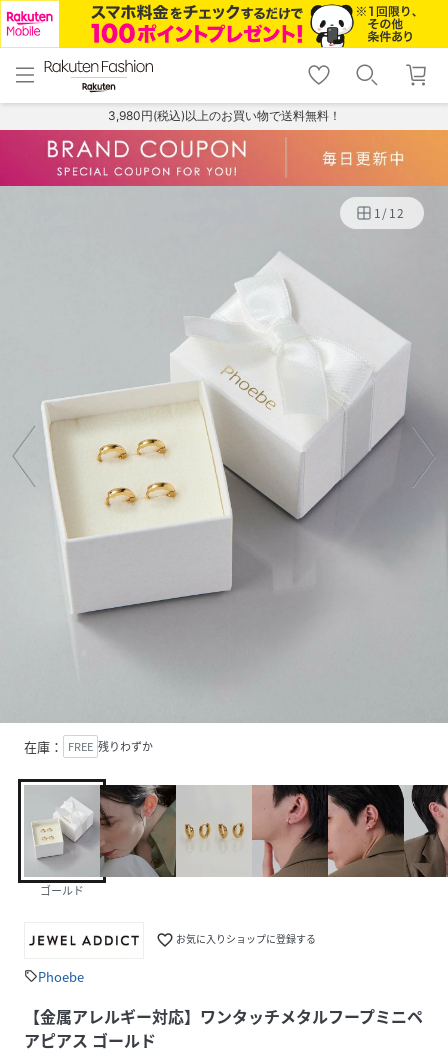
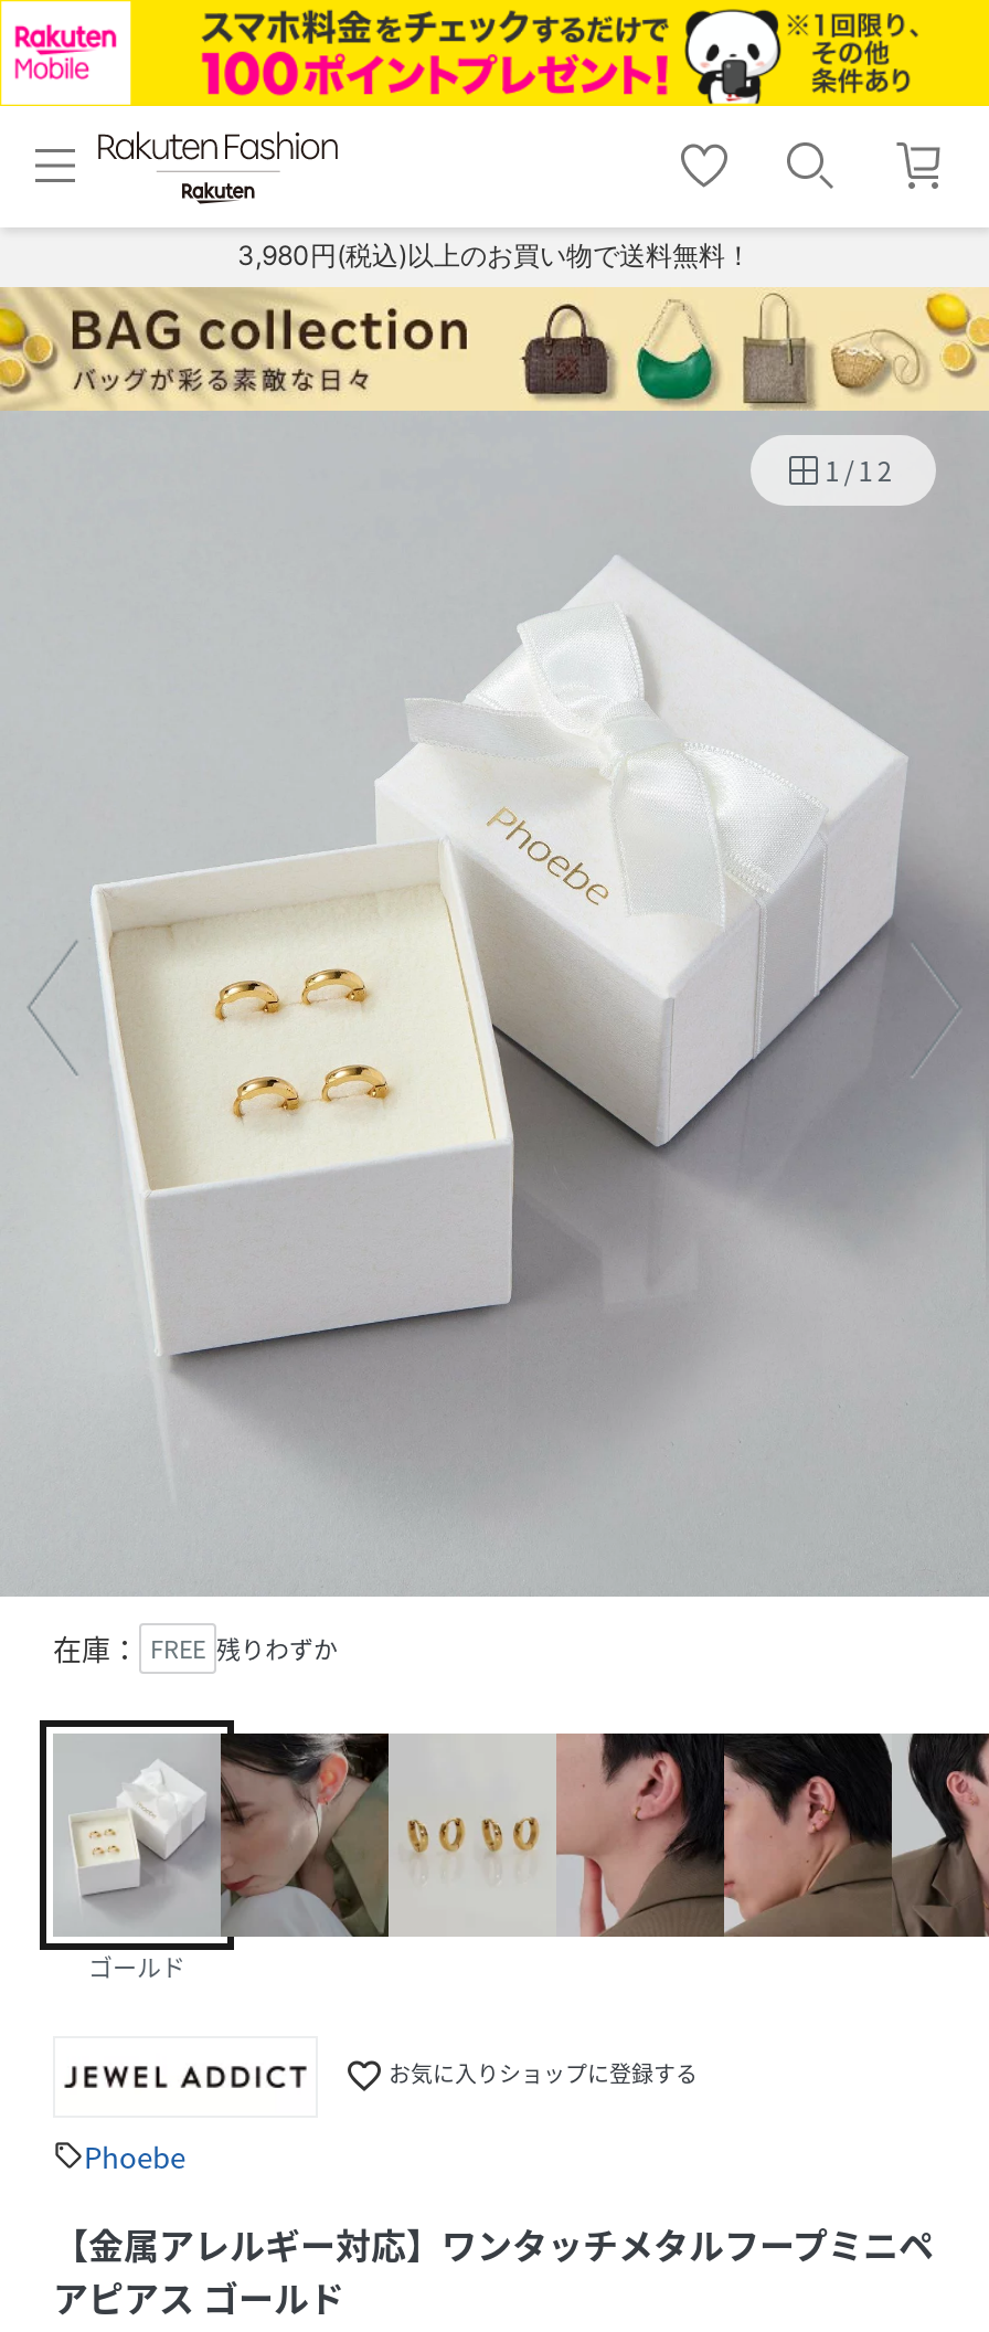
- [image]
+ [image]
